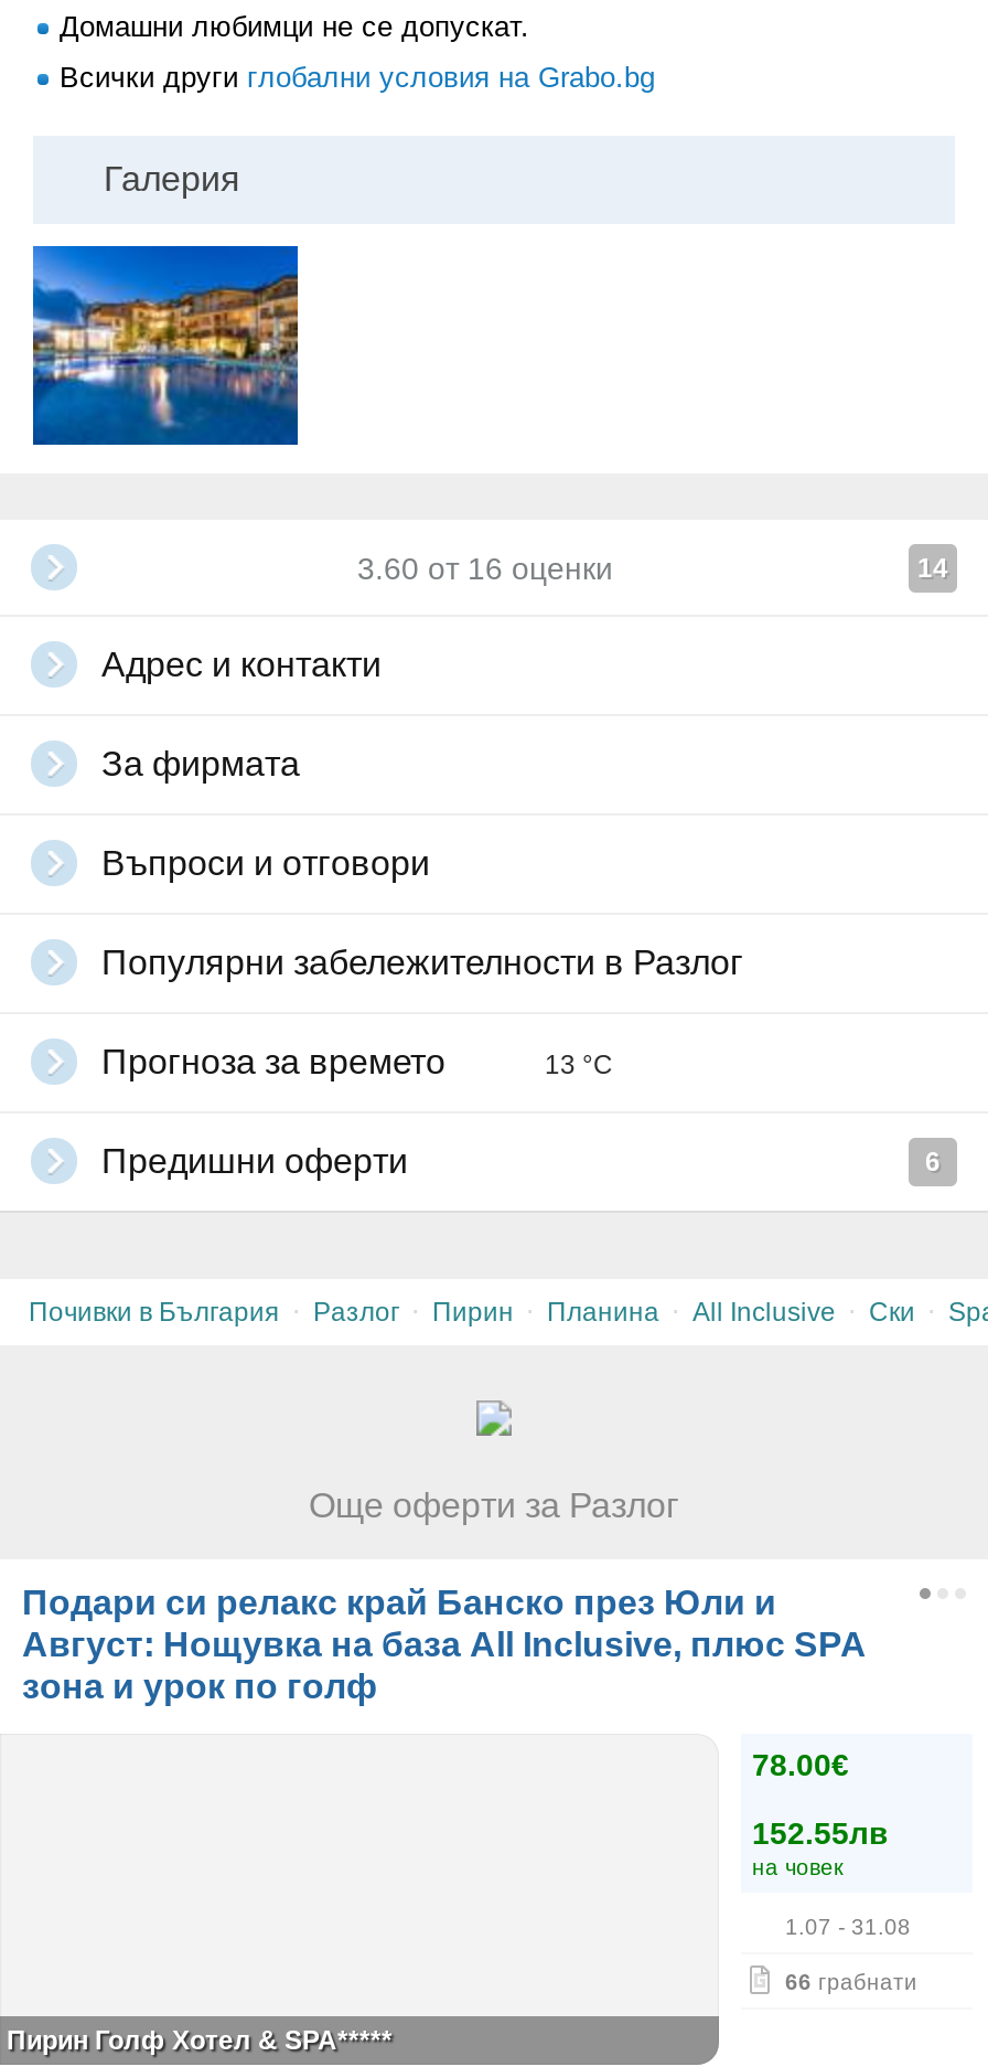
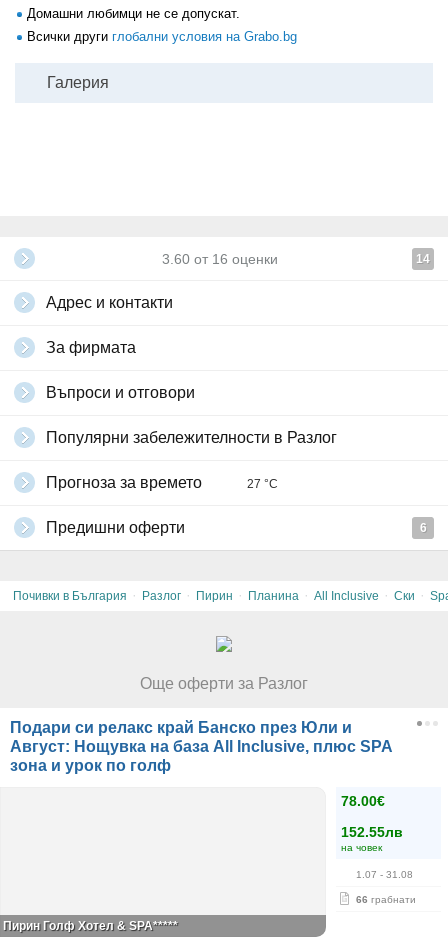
- [image]

- 13 °C
+ 27 °C
